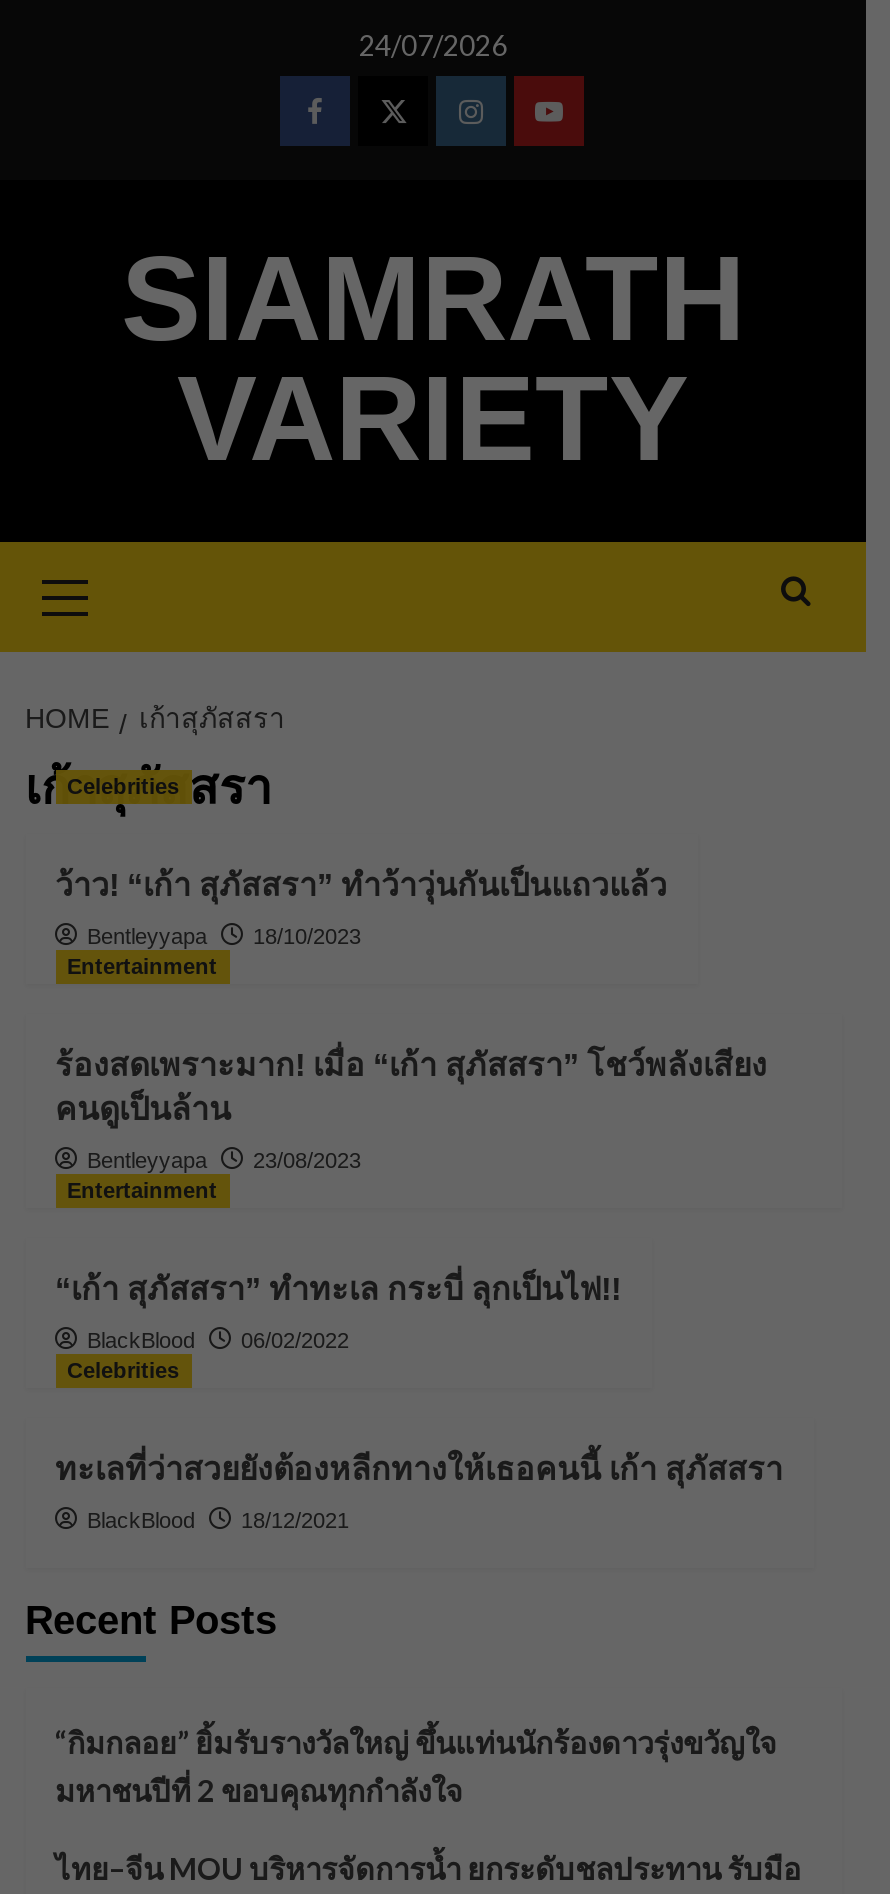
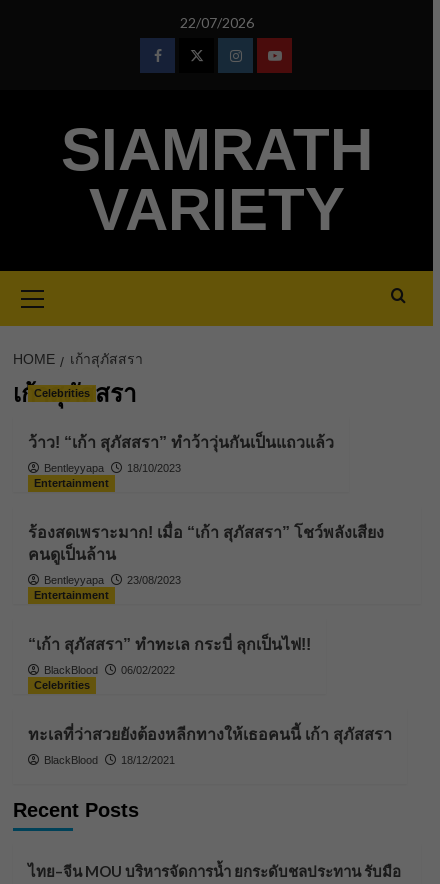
- 24/07/2026
+ 22/07/2026

- “กิมกลอย” ยิ้มรับรางวัลใหญ่ ขึ้นแท่นนักร้องดาวรุ่งขวัญใจ
- มหาชนปีที่ 2 ขอบคุณทุกกำลังใจ
